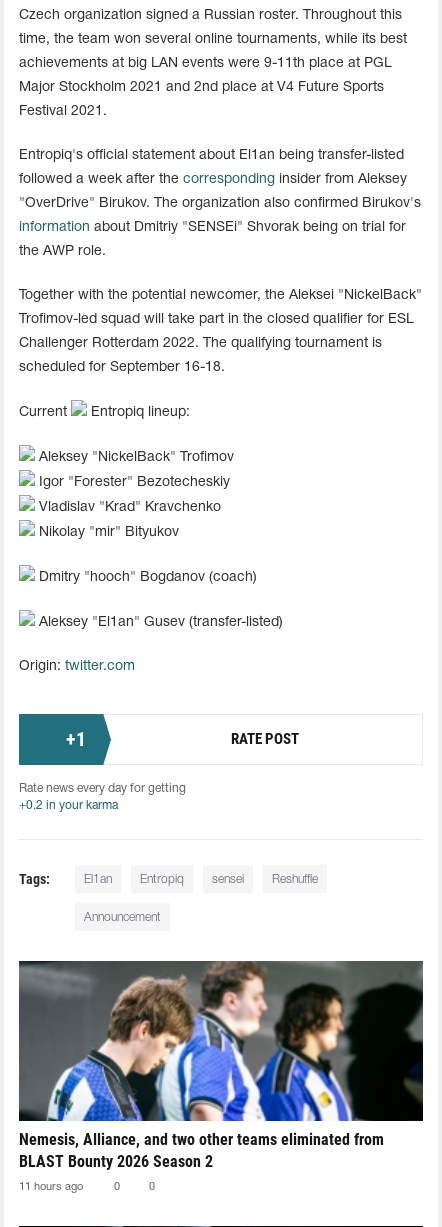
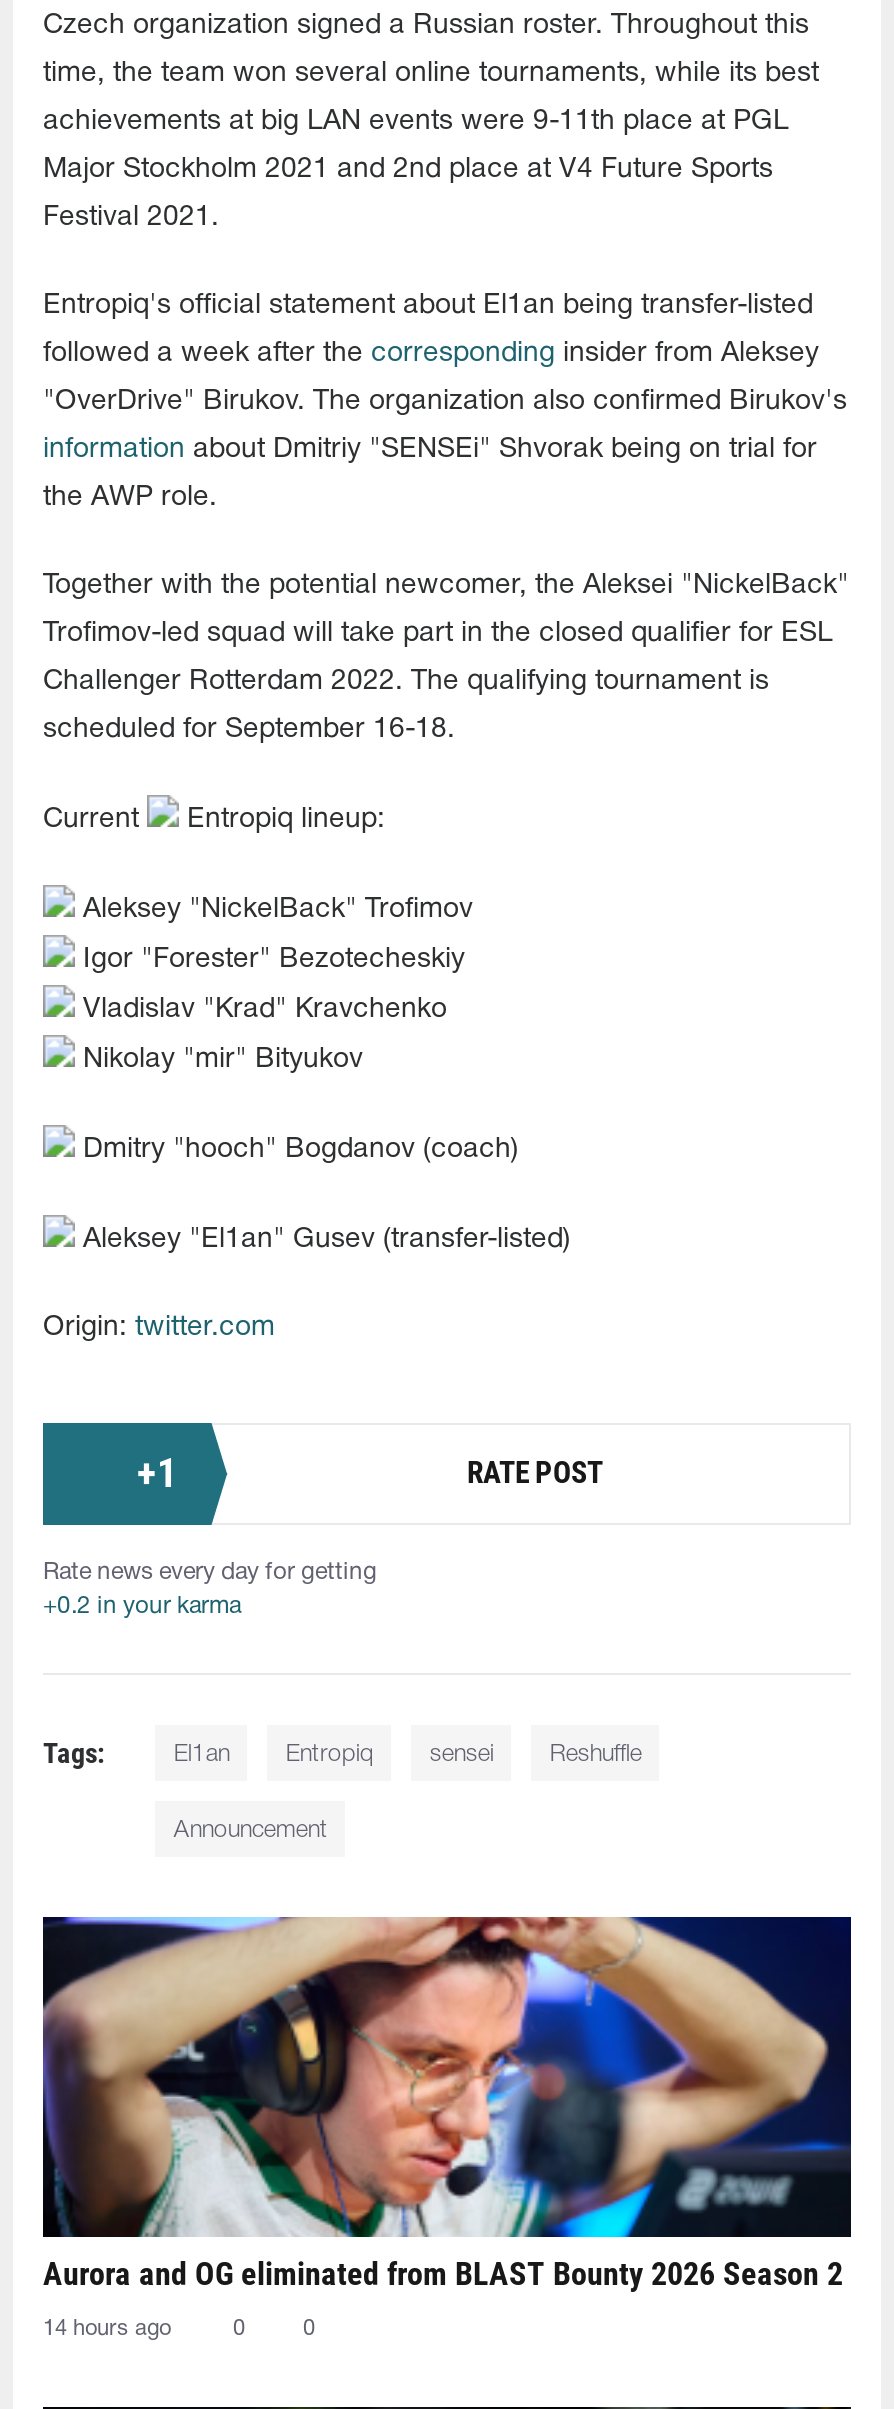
- [image]
- Nemesis, Alliance, and two other teams eliminated from
- BLAST Bounty 2026 Season 2
+ [image]
+ Aurora and OG eliminated from BLAST Bounty 2026 Season 2

- 11 hours ago
+ 14 hours ago
